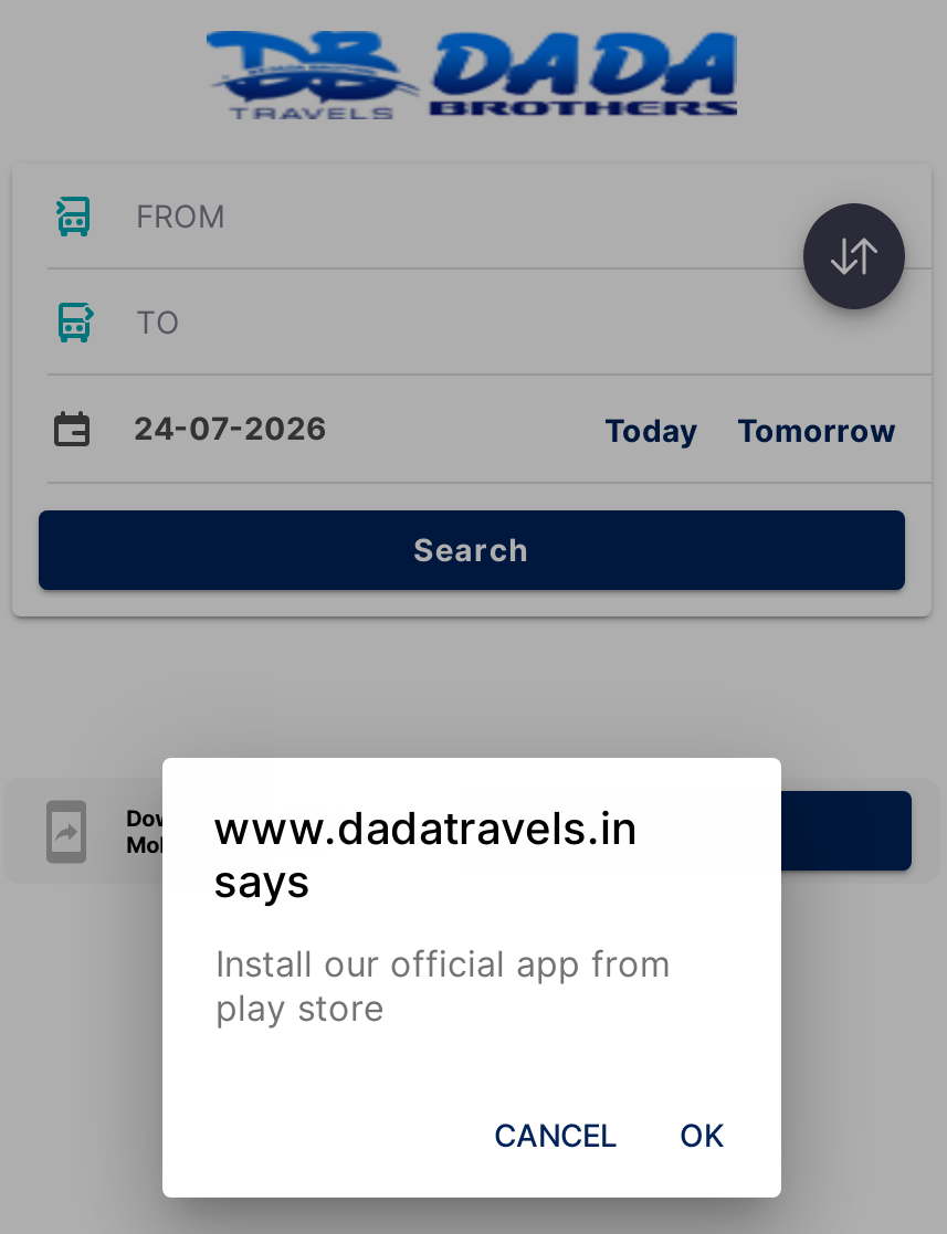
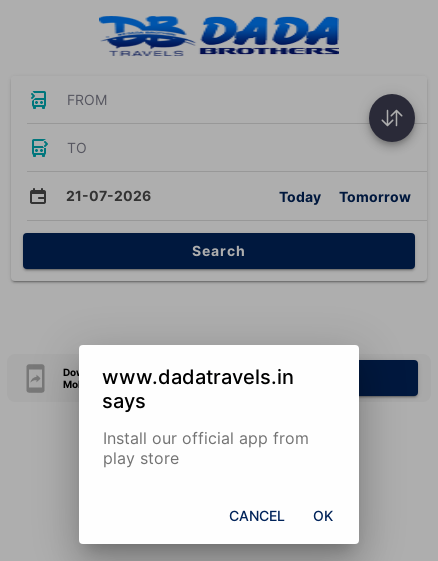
- 24-07-2026
+ 21-07-2026
